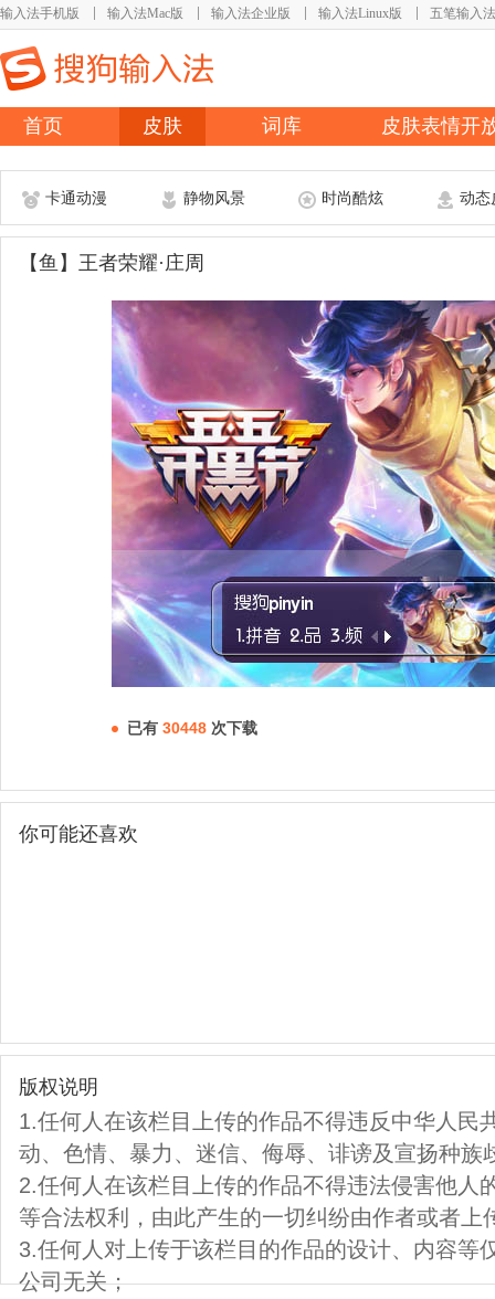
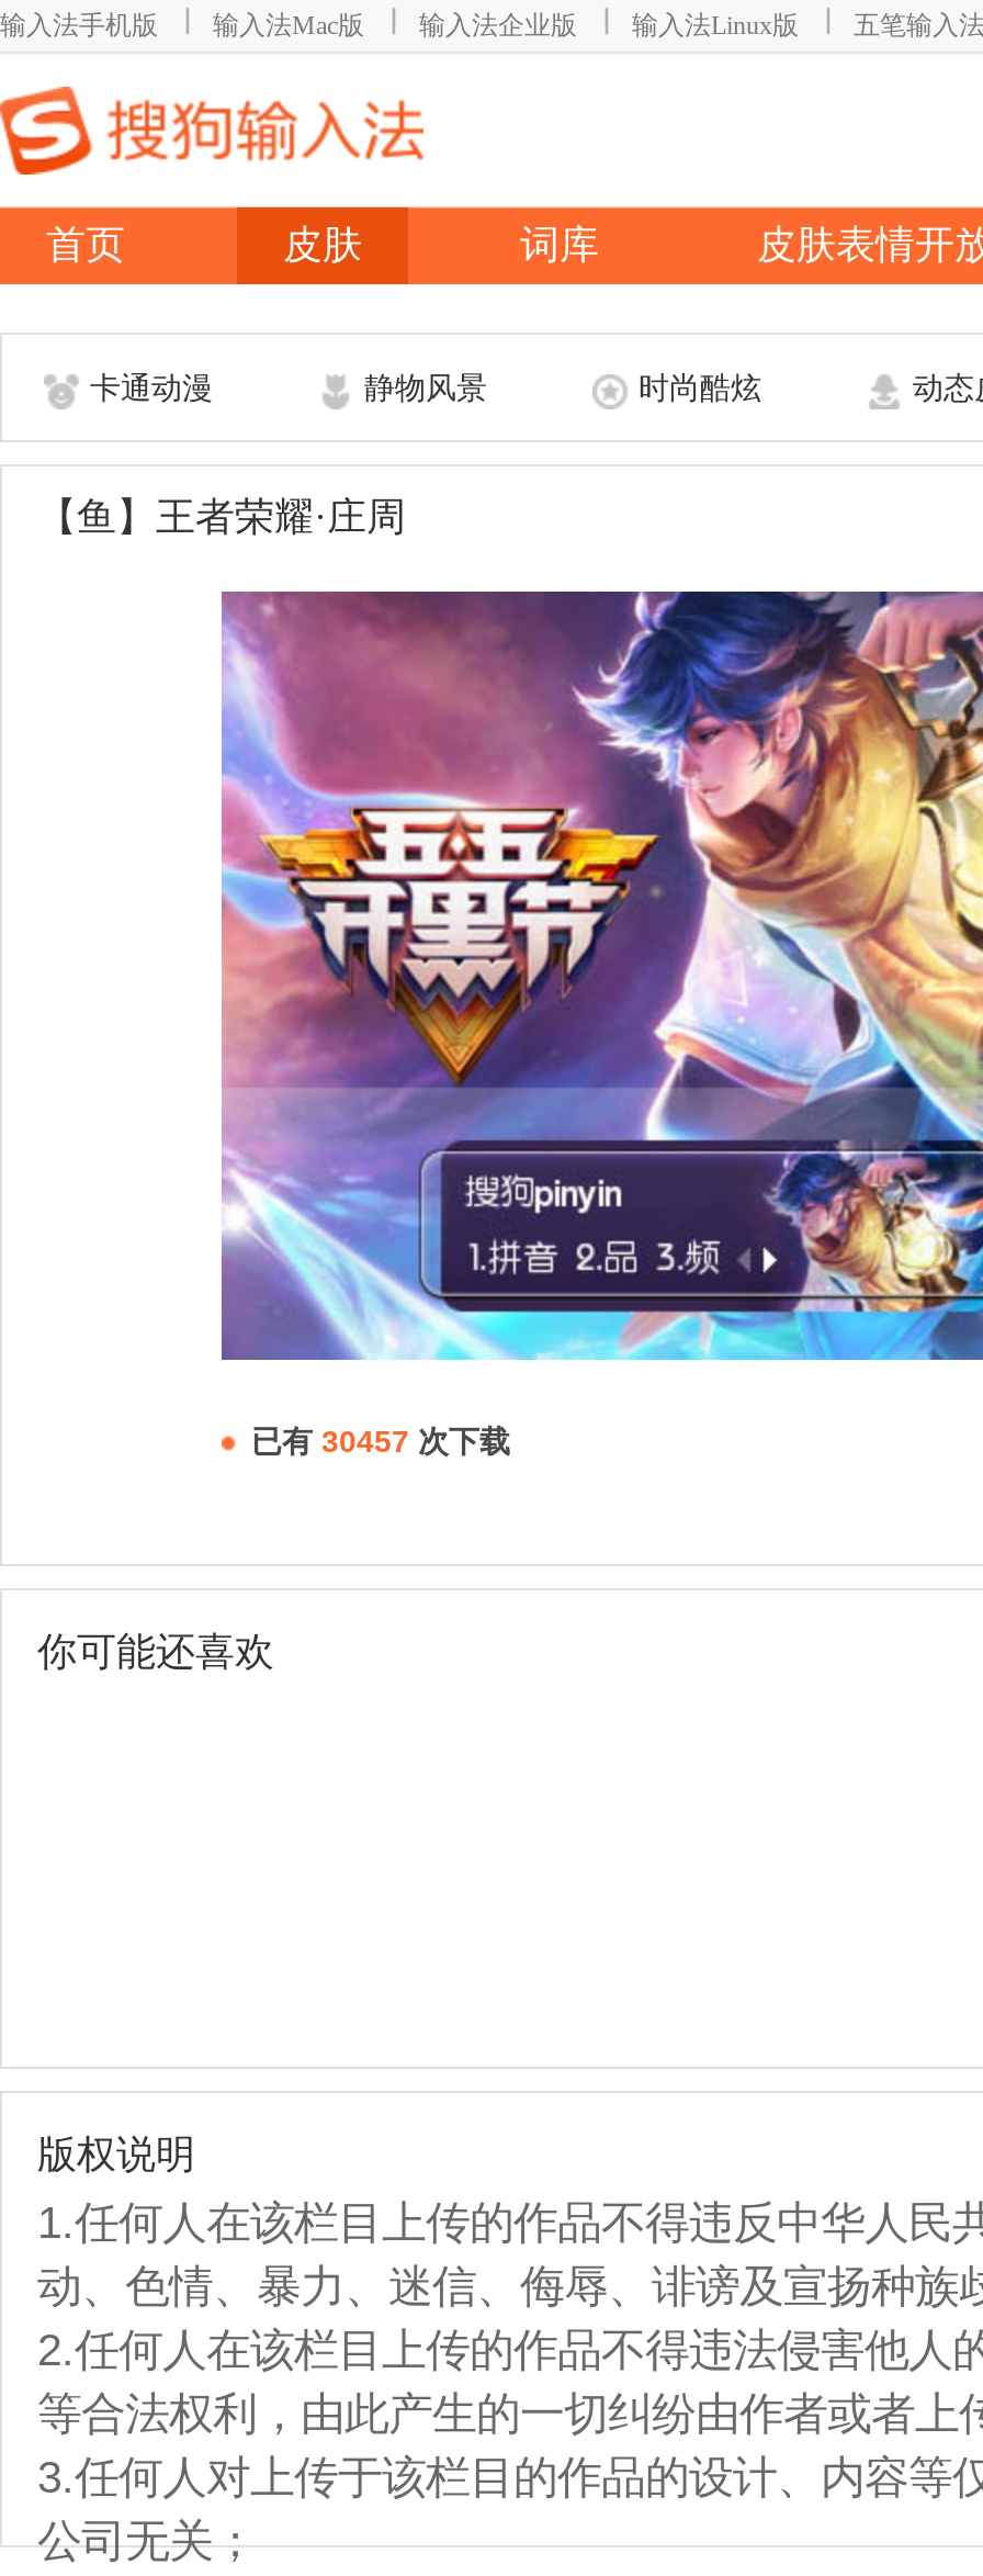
- 已有30448次下载
+ 已有30457次下载
